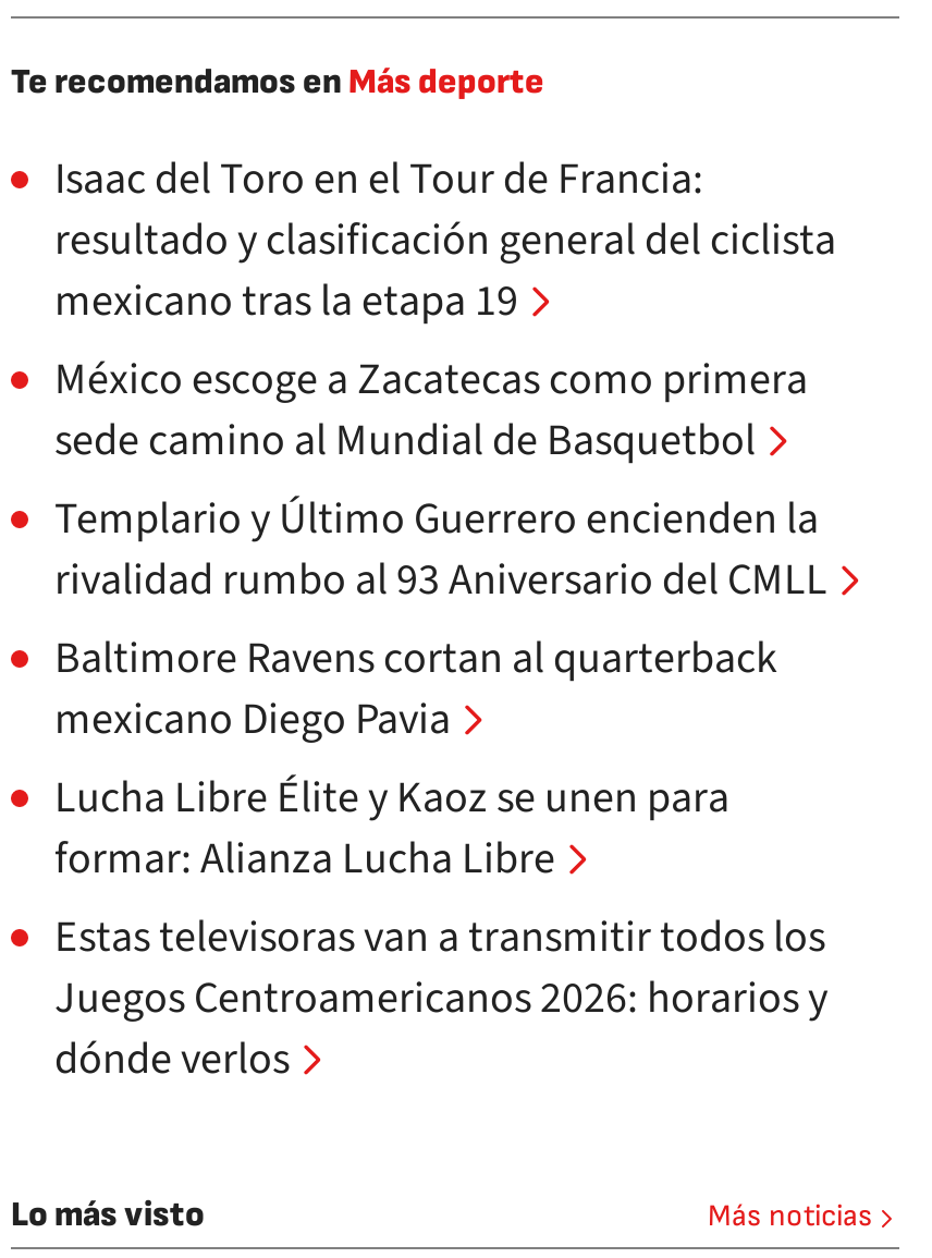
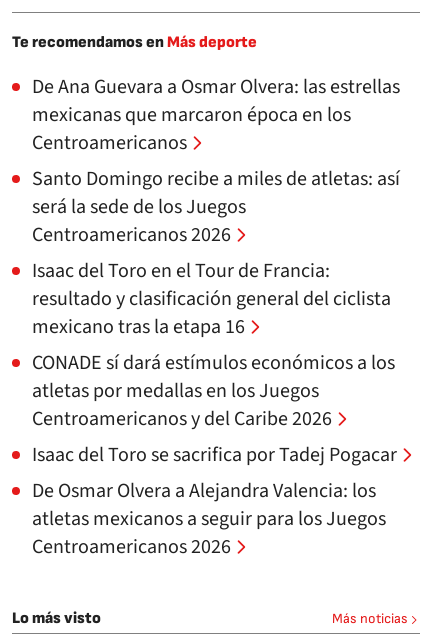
+ De Ana Guevara a Osmar Olvera: las estrellas
+ mexicanas que marcaron época en los
+ Centroamericanos
+ Santo Domingo recibe a miles de atletas: así
+ será la sede de los Juegos
+ Centroamericanos 2026

moved down: Isaac del Toro en el Tour de Francia: | resultado y clasificación general del ciclista

- mexicano tras la etapa 19
- México escoge a Zacatecas como primera
- sede camino al Mundial de Basquetbol
- Templario y Último Guerrero encienden la
- rivalidad rumbo al 93 Aniversario del CMLL
- Baltimore Ravens cortan al quarterback
- mexicano Diego Pavia
- Lucha Libre Élite y Kaoz se unen para
- formar: Alianza Lucha Libre
- Estas televisoras van a transmitir todos los
- Juegos Centroamericanos 2026: horarios y
- dónde verlos
+ mexicano tras la etapa 16
+ CONADE sí dará estímulos económicos a los
+ atletas por medallas en los Juegos
+ Centroamericanos y del Caribe 2026
+ Isaac del Toro se sacrifica por Tadej Pogacar
+ De Osmar Olvera a Alejandra Valencia: los
+ atletas mexicanos a seguir para los Juegos
+ Centroamericanos 2026
